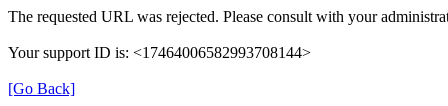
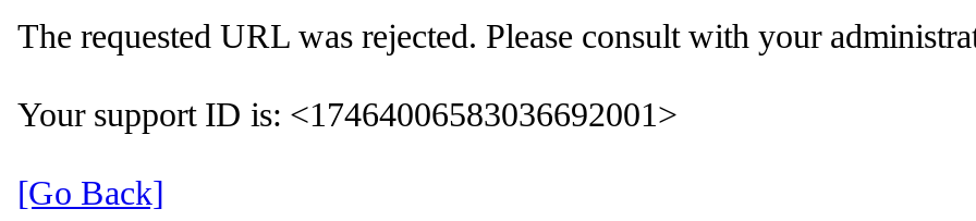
- Your support ID is: <17464006582993708144>
+ Your support ID is: <17464006583036692001>
